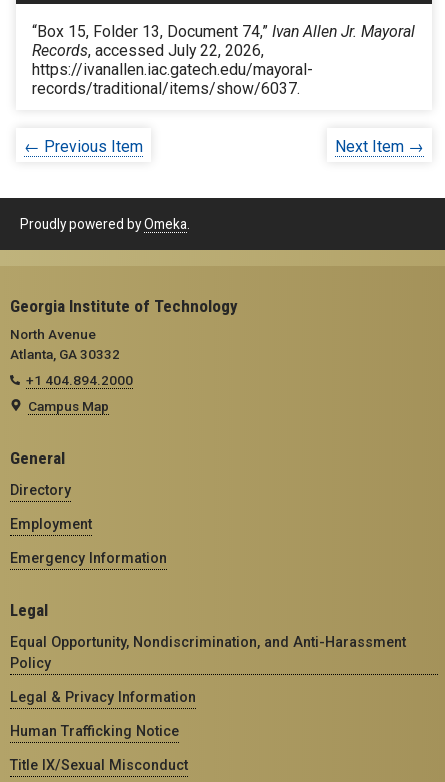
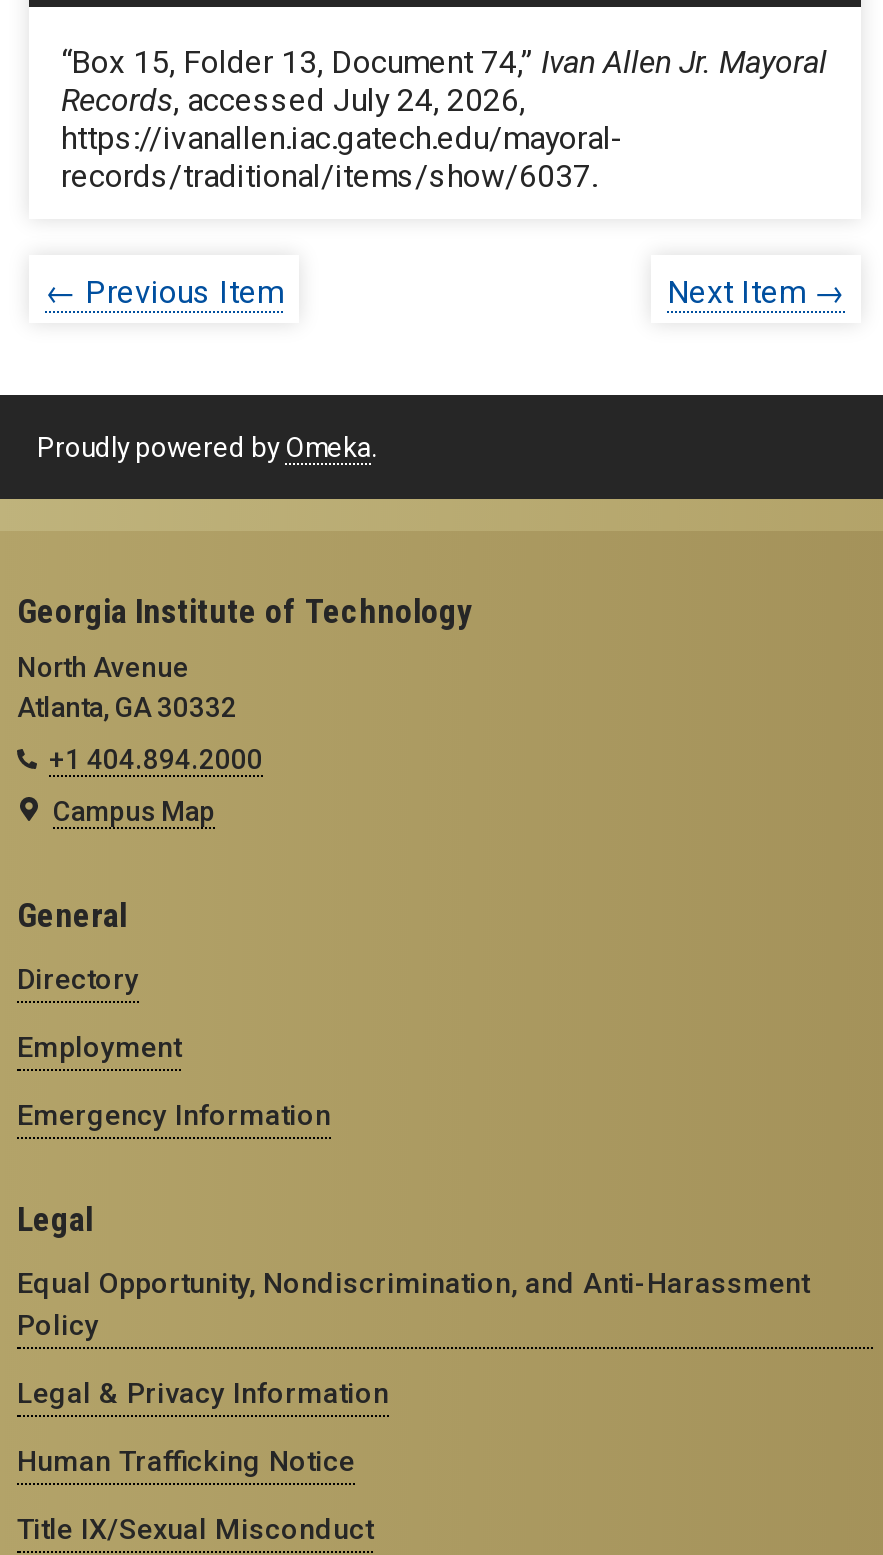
- Records, accessed July 22, 2026,
+ Records, accessed July 24, 2026,
